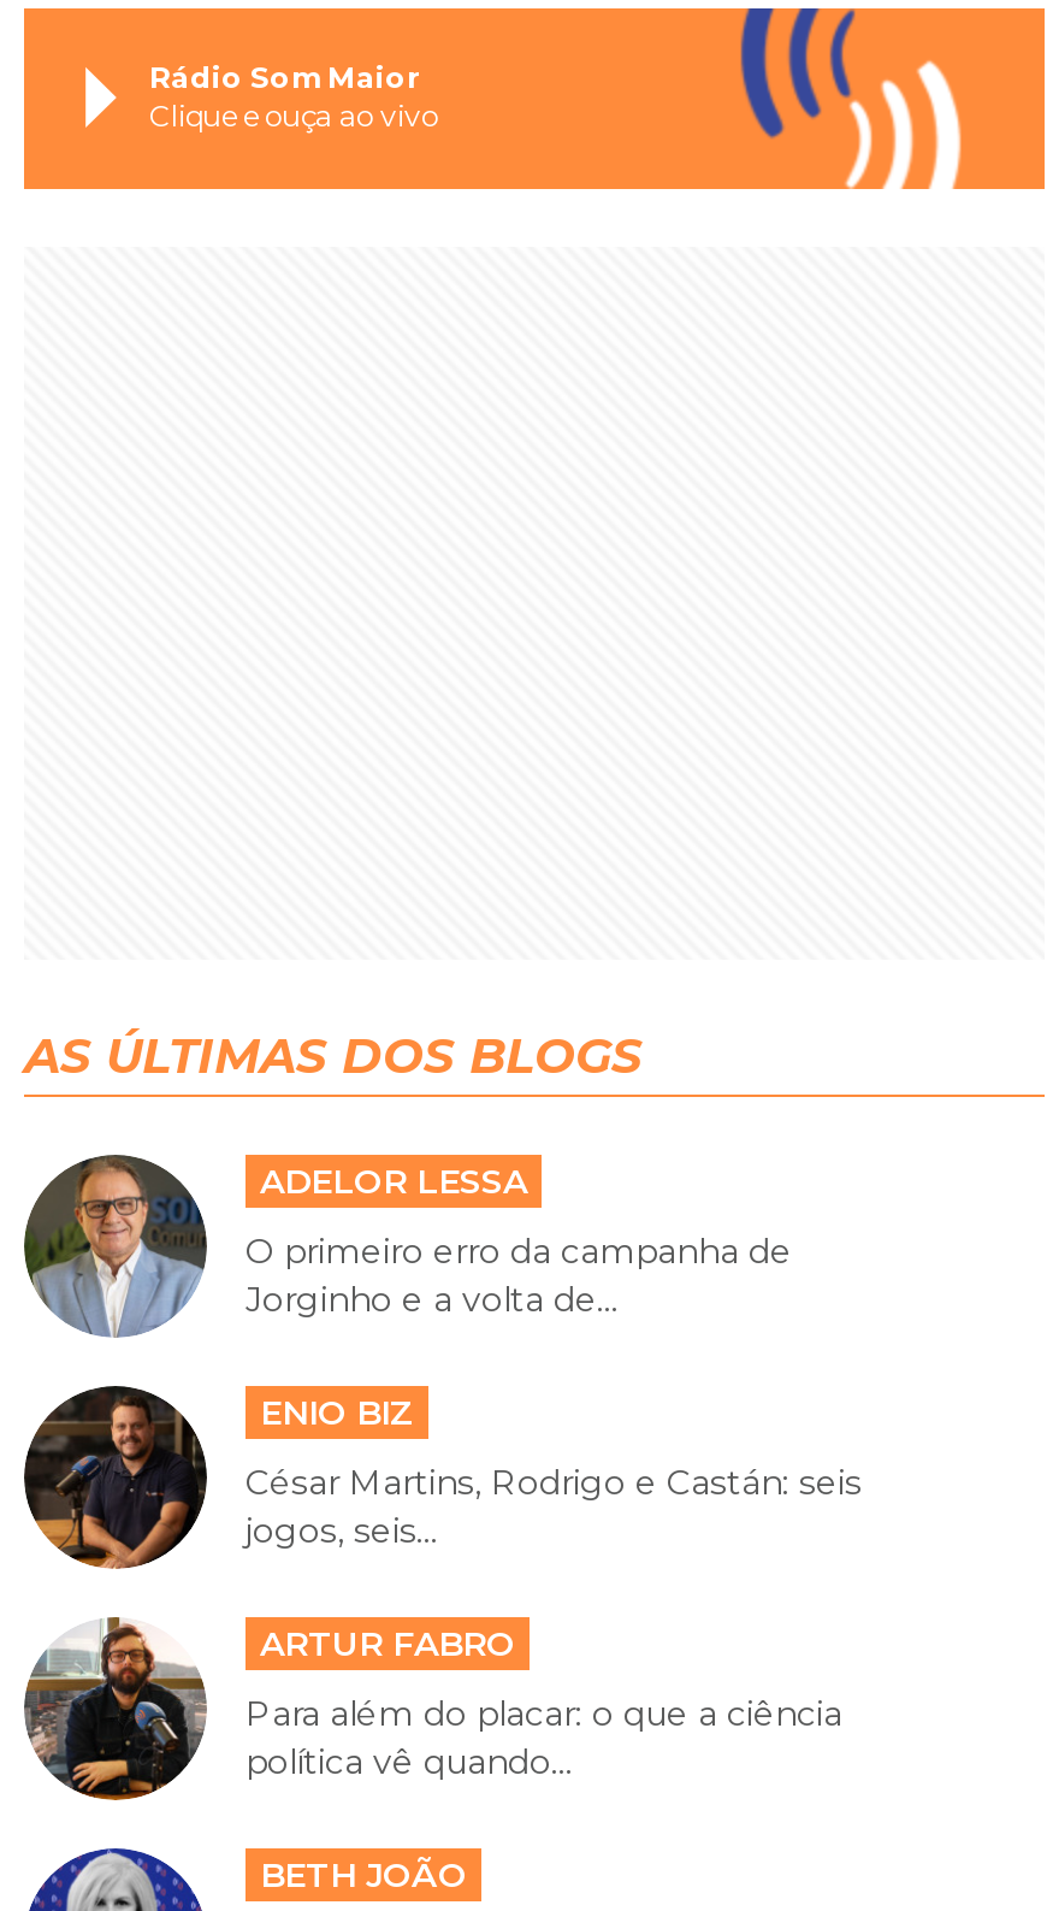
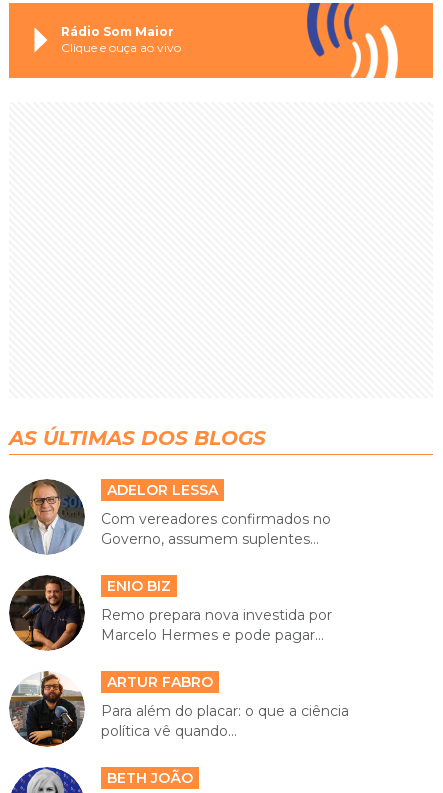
- O primeiro erro da campanha de
- Jorginho e a volta de...
+ Com vereadores confirmados no
+ Governo, assumem suplentes...

- César Martins, Rodrigo e Castán: seis
- jogos, seis...
+ Remo prepara nova investida por
+ Marcelo Hermes e pode pagar...
